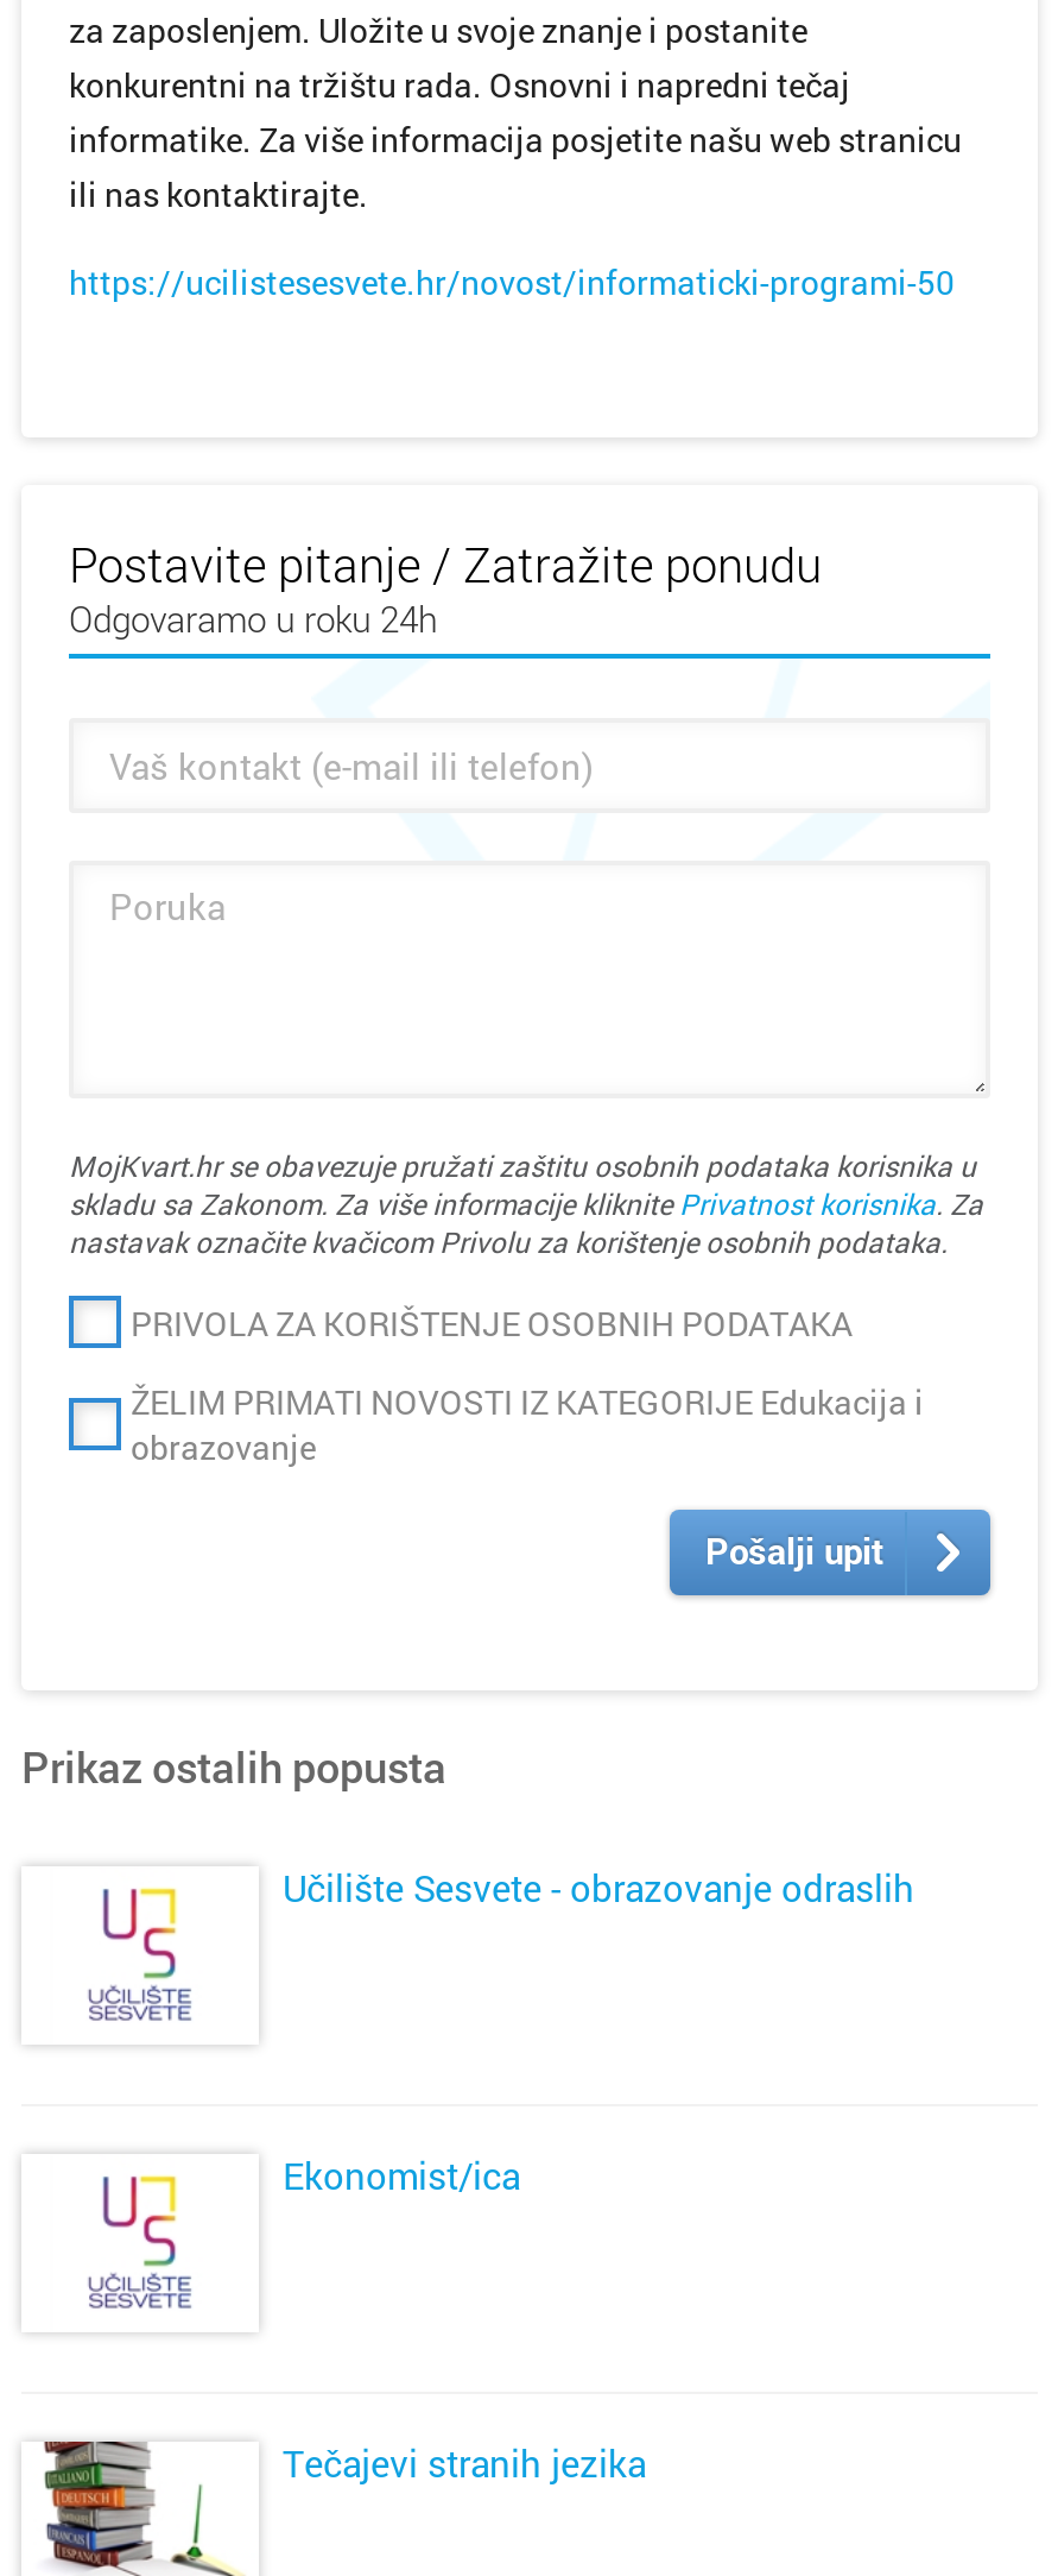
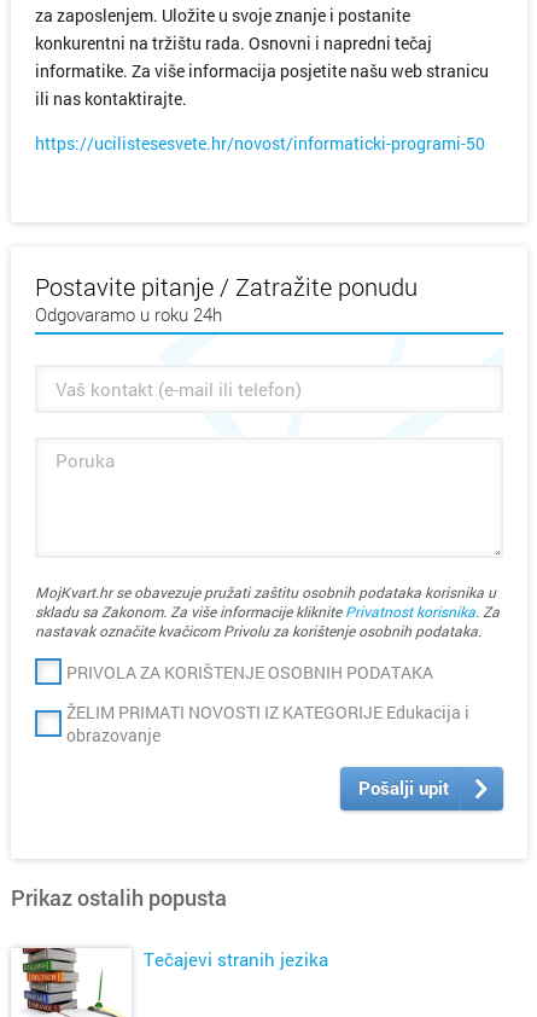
- [image]
- Učilište Sesvete - obrazovanje odraslih

- [image]
- Ekonomist/ica
